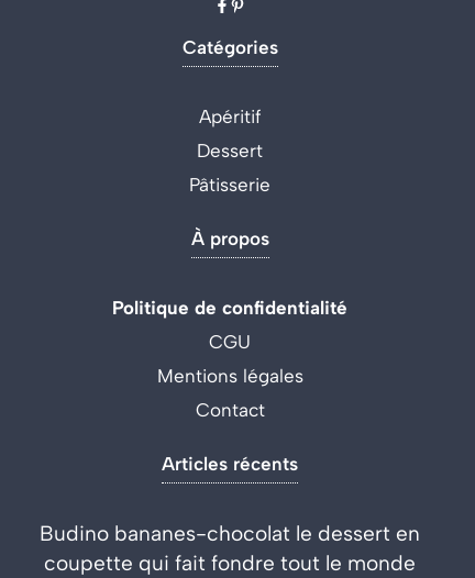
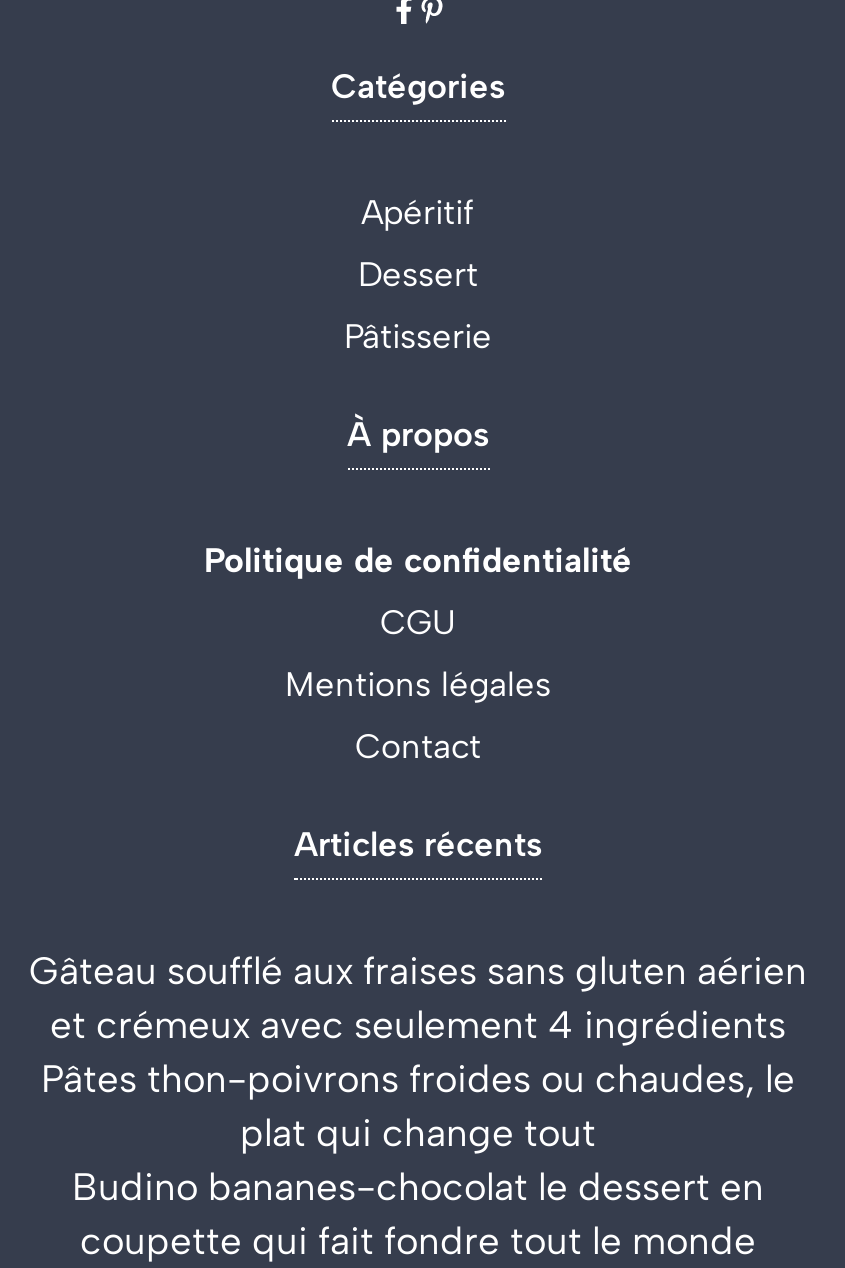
+ Gâteau soufflé aux fraises sans gluten aérien
+ et crémeux avec seulement 4 ingrédients
+ Pâtes thon-poivrons froides ou chaudes, le
+ plat qui change tout
